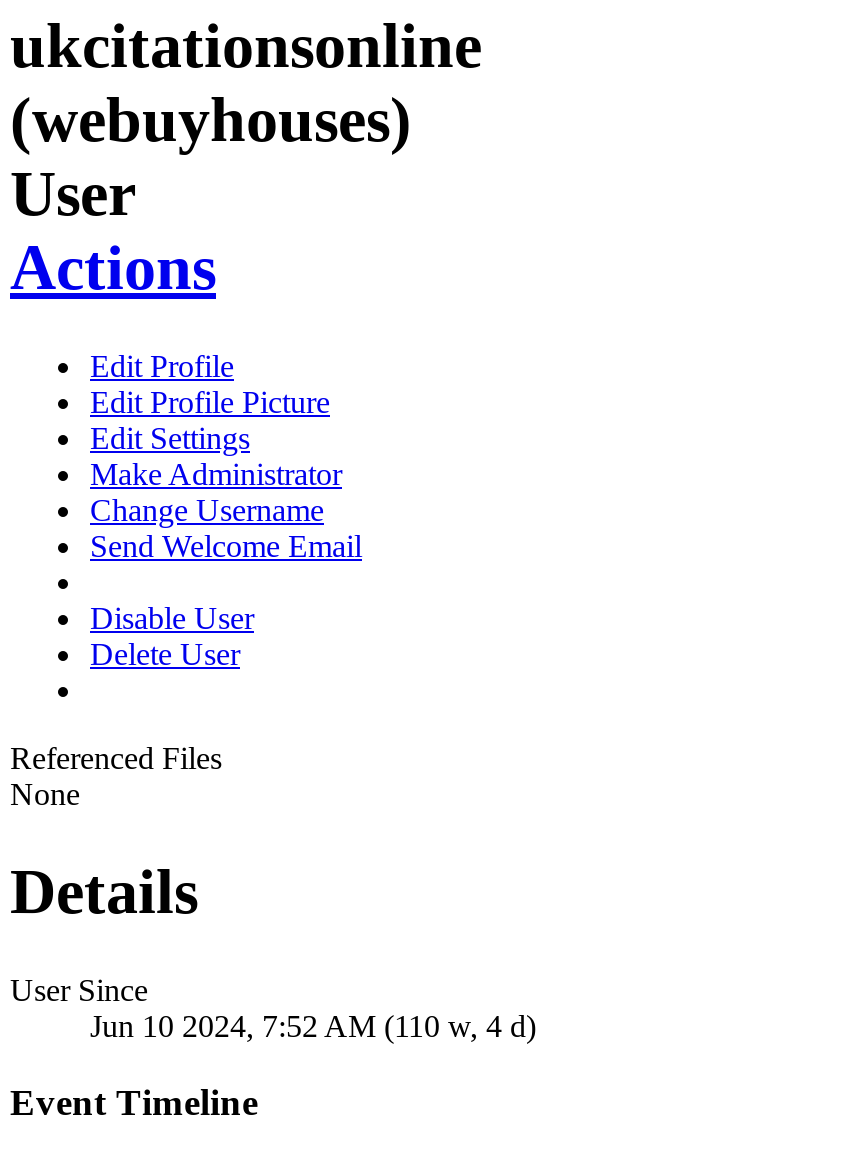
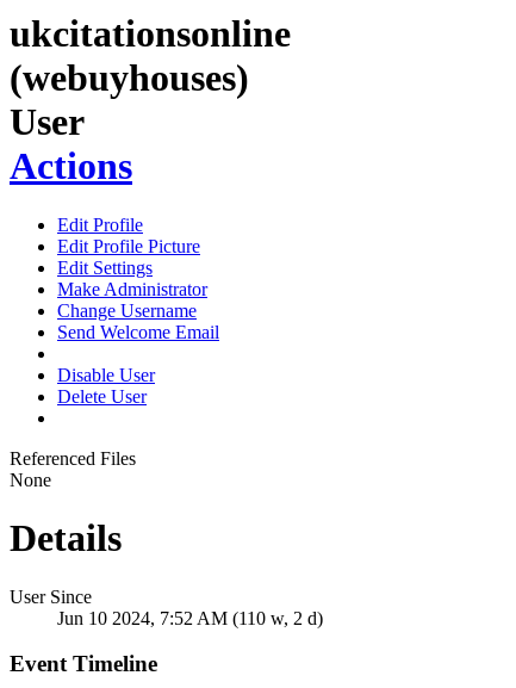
- Jun 10 2024, 7:52 AM (110 w, 4 d)
+ Jun 10 2024, 7:52 AM (110 w, 2 d)
